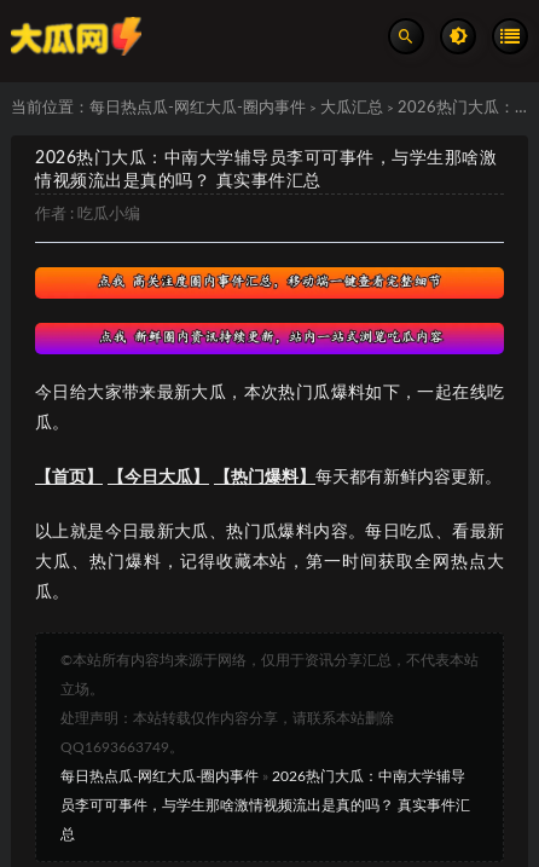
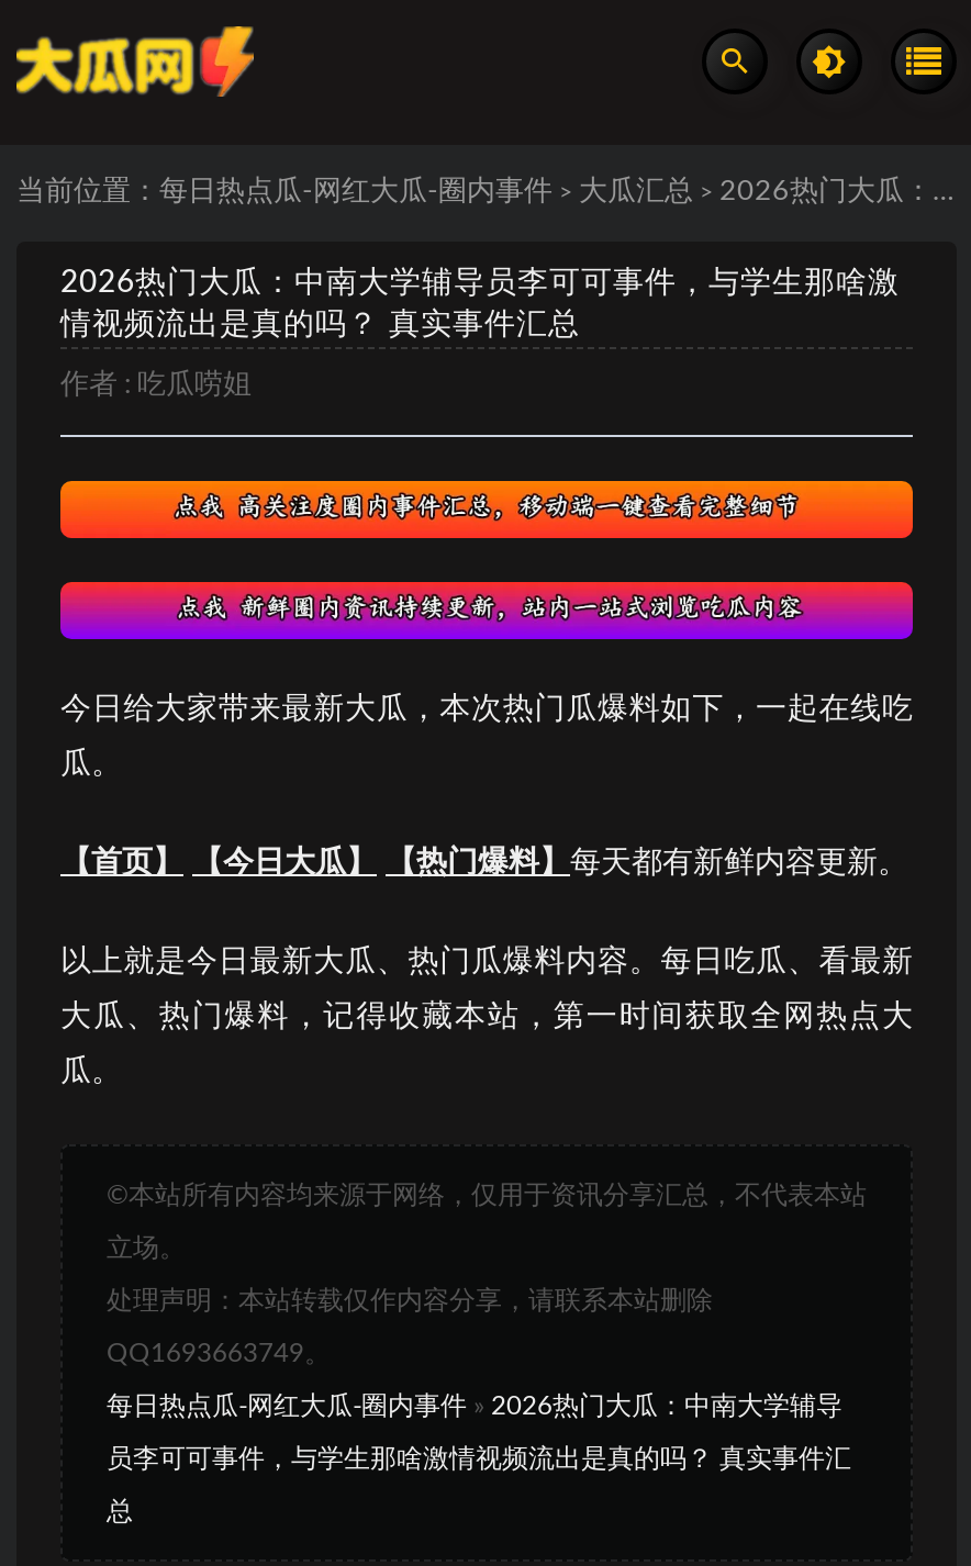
- 作者 :吃瓜小编
+ 作者 :吃瓜唠姐
